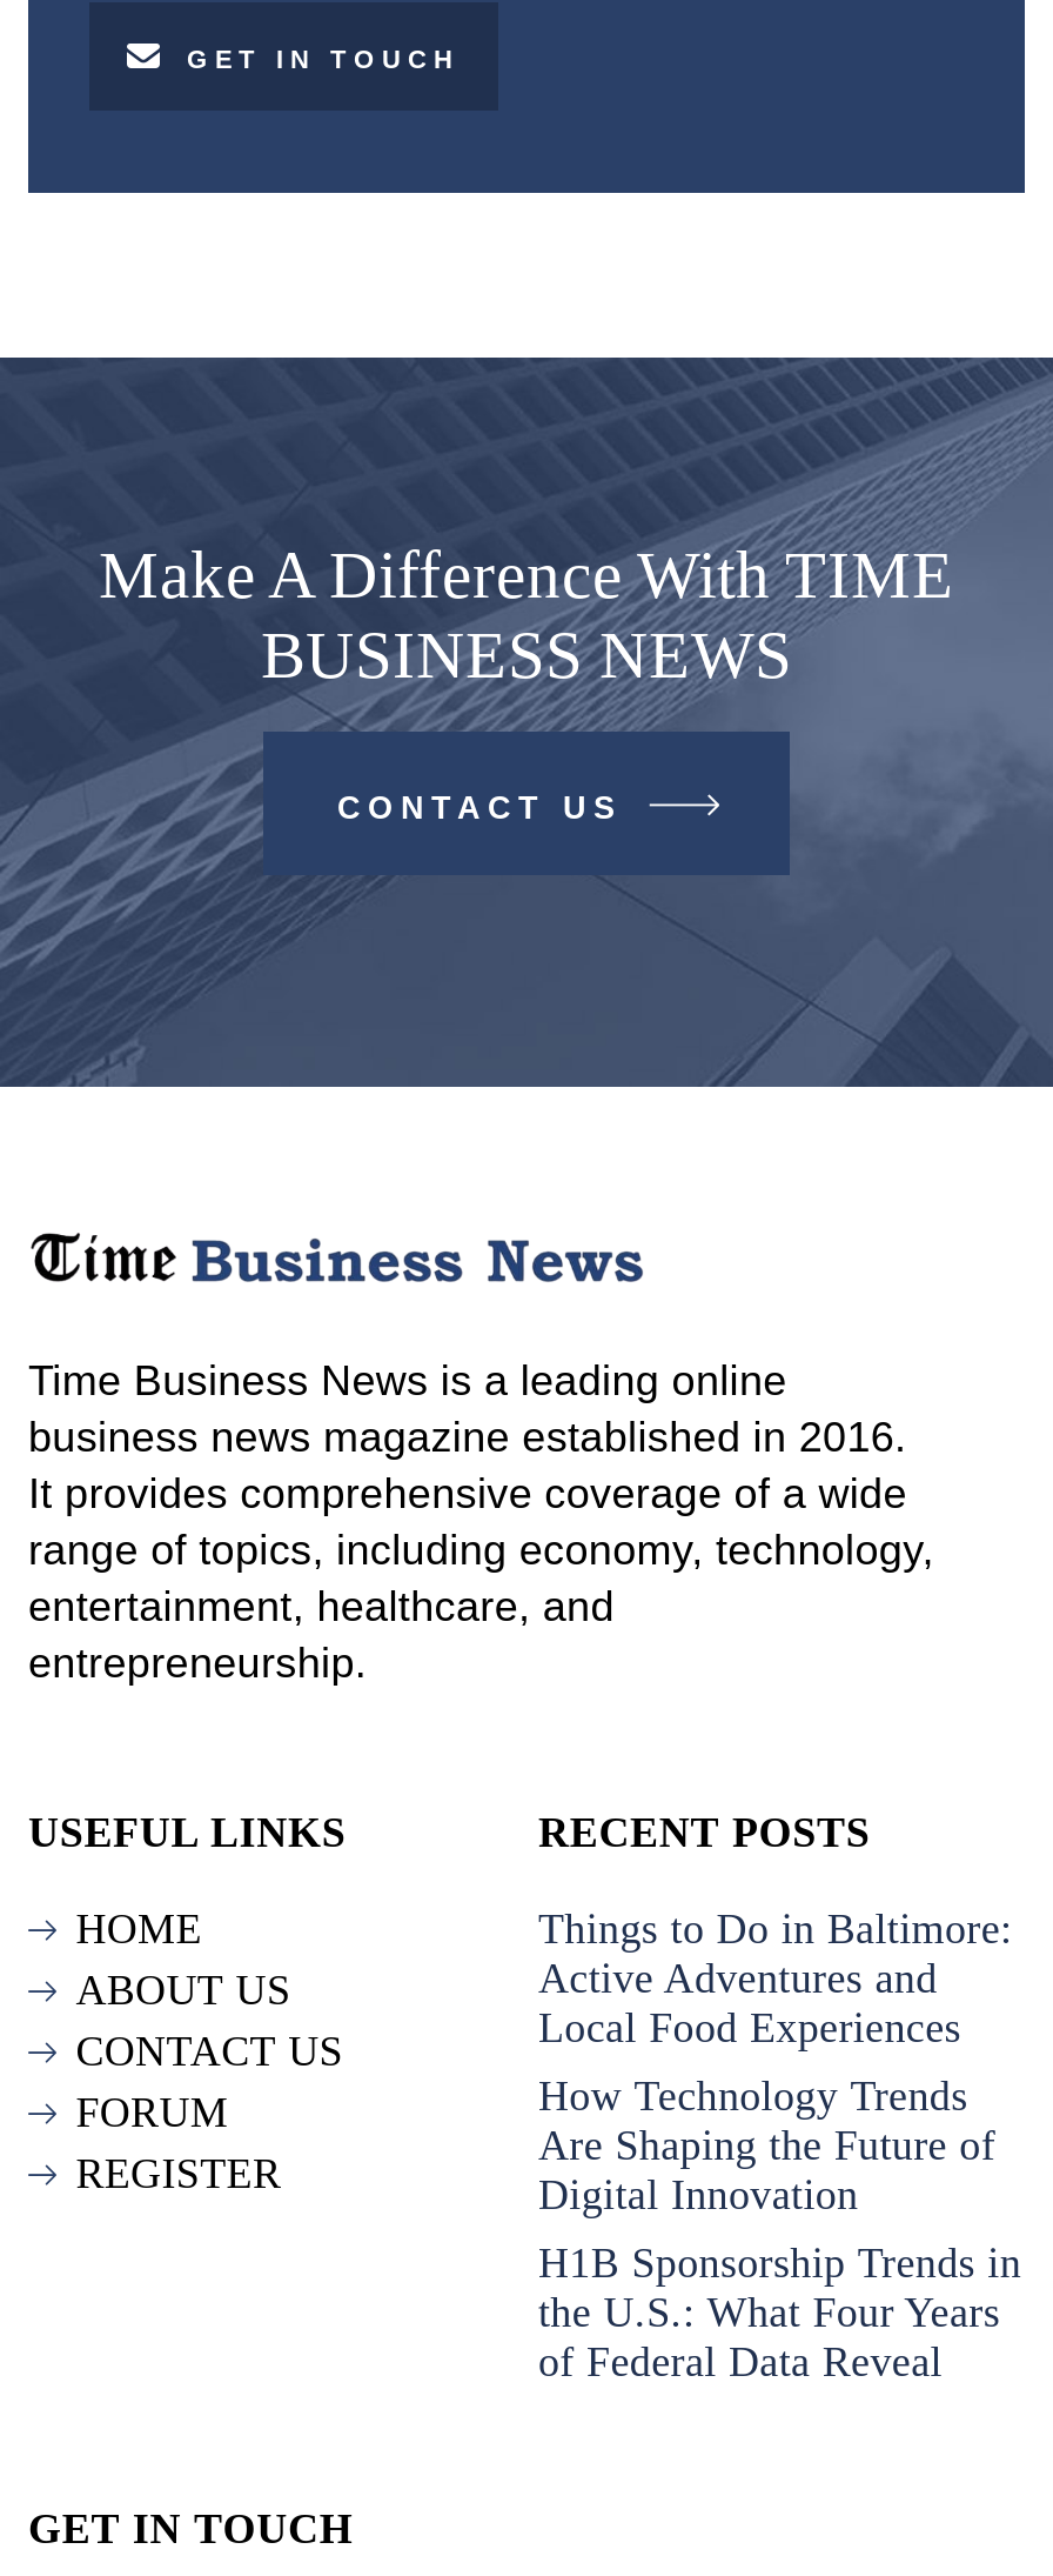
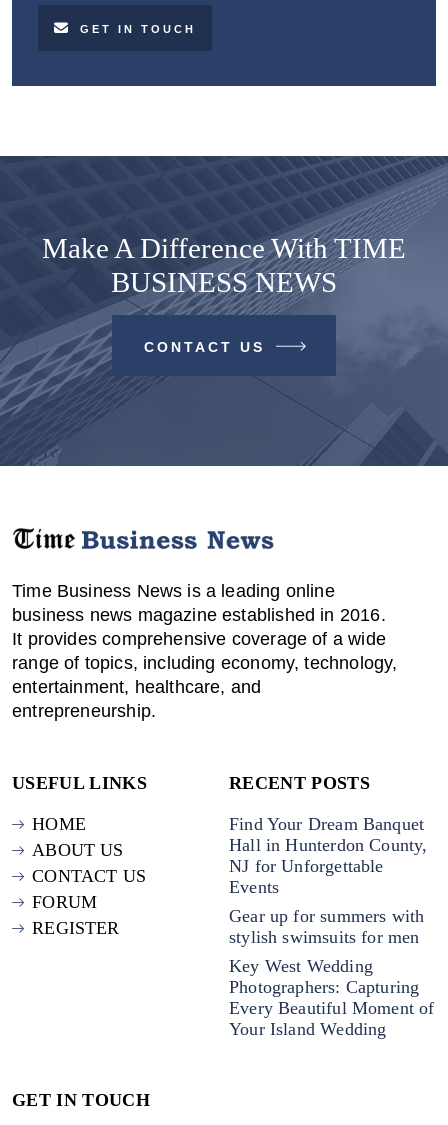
- Things to Do in Baltimore:
- Active Adventures and
- Local Food Experiences
- How Technology Trends
- Are Shaping the Future of
- Digital Innovation
- H1B Sponsorship Trends in
- the U.S.: What Four Years
- of Federal Data Reveal
+ Find Your Dream Banquet
+ Hall in Hunterdon County,
+ NJ for Unforgettable
+ Events
+ Gear up for summers with
+ stylish swimsuits for men
+ Key West Wedding
+ Photographers: Capturing
+ Every Beautiful Moment of
+ Your Island Wedding
